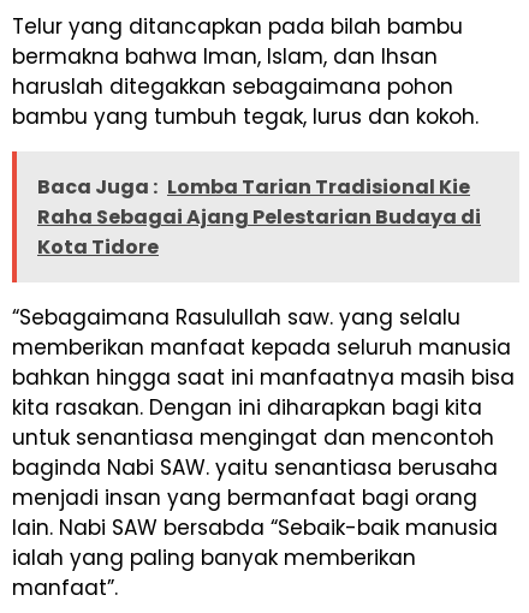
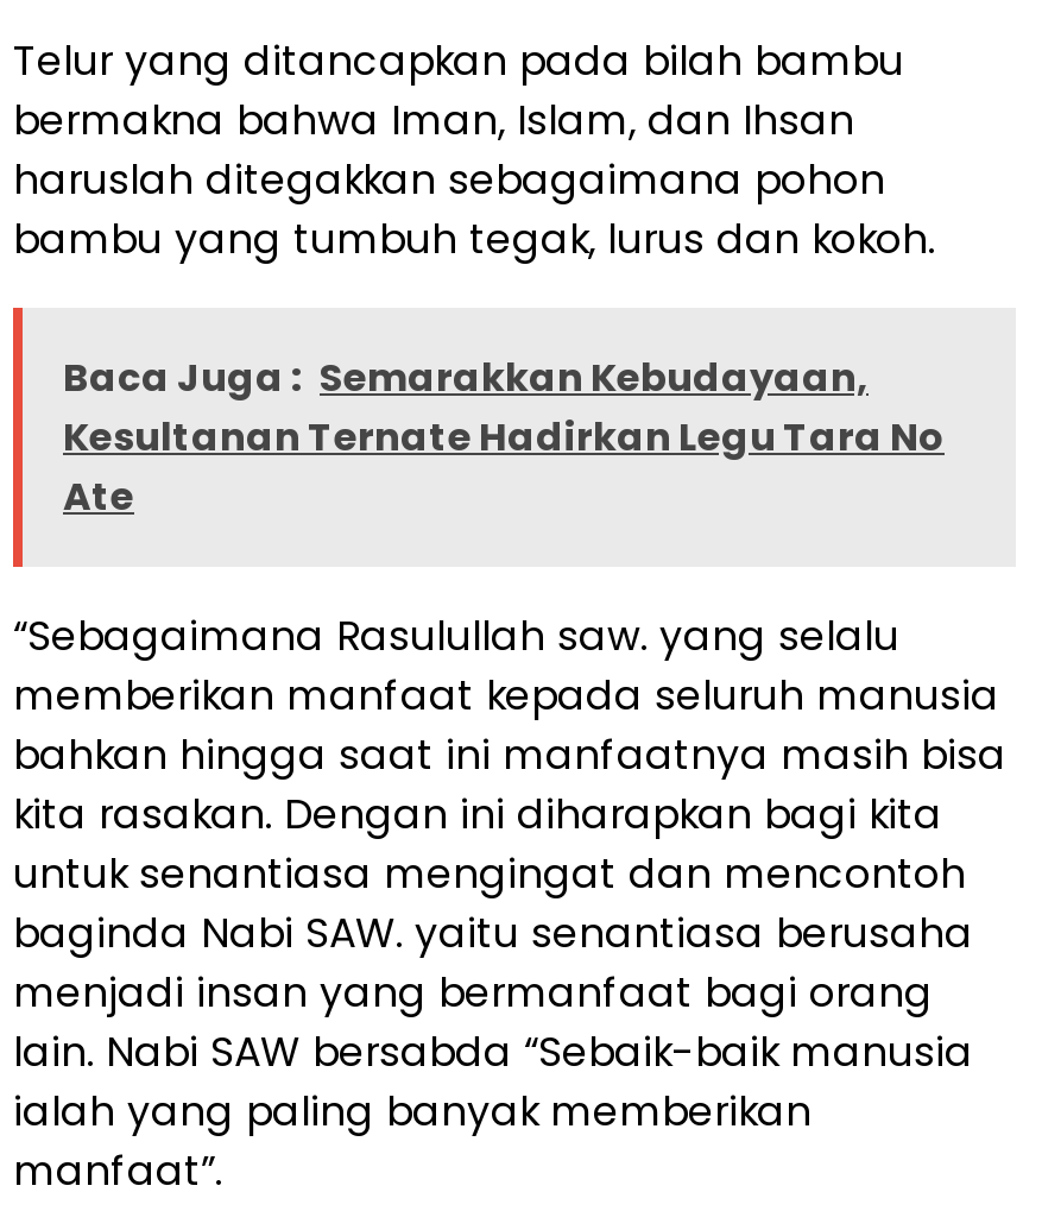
- Baca Juga : Lomba Tarian Tradisional Kie
- Raha Sebagai Ajang Pelestarian Budaya di
- Kota Tidore
+ Baca Juga : Semarakkan Kebudayaan,
+ Kesultanan Ternate Hadirkan Legu Tara No
+ Ate
